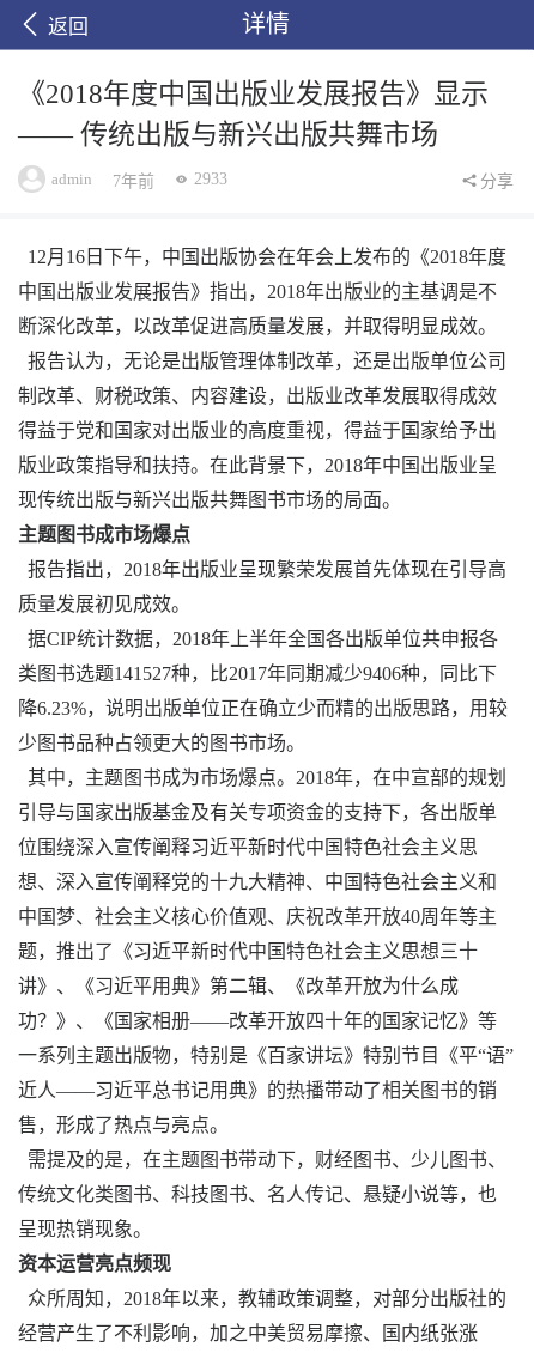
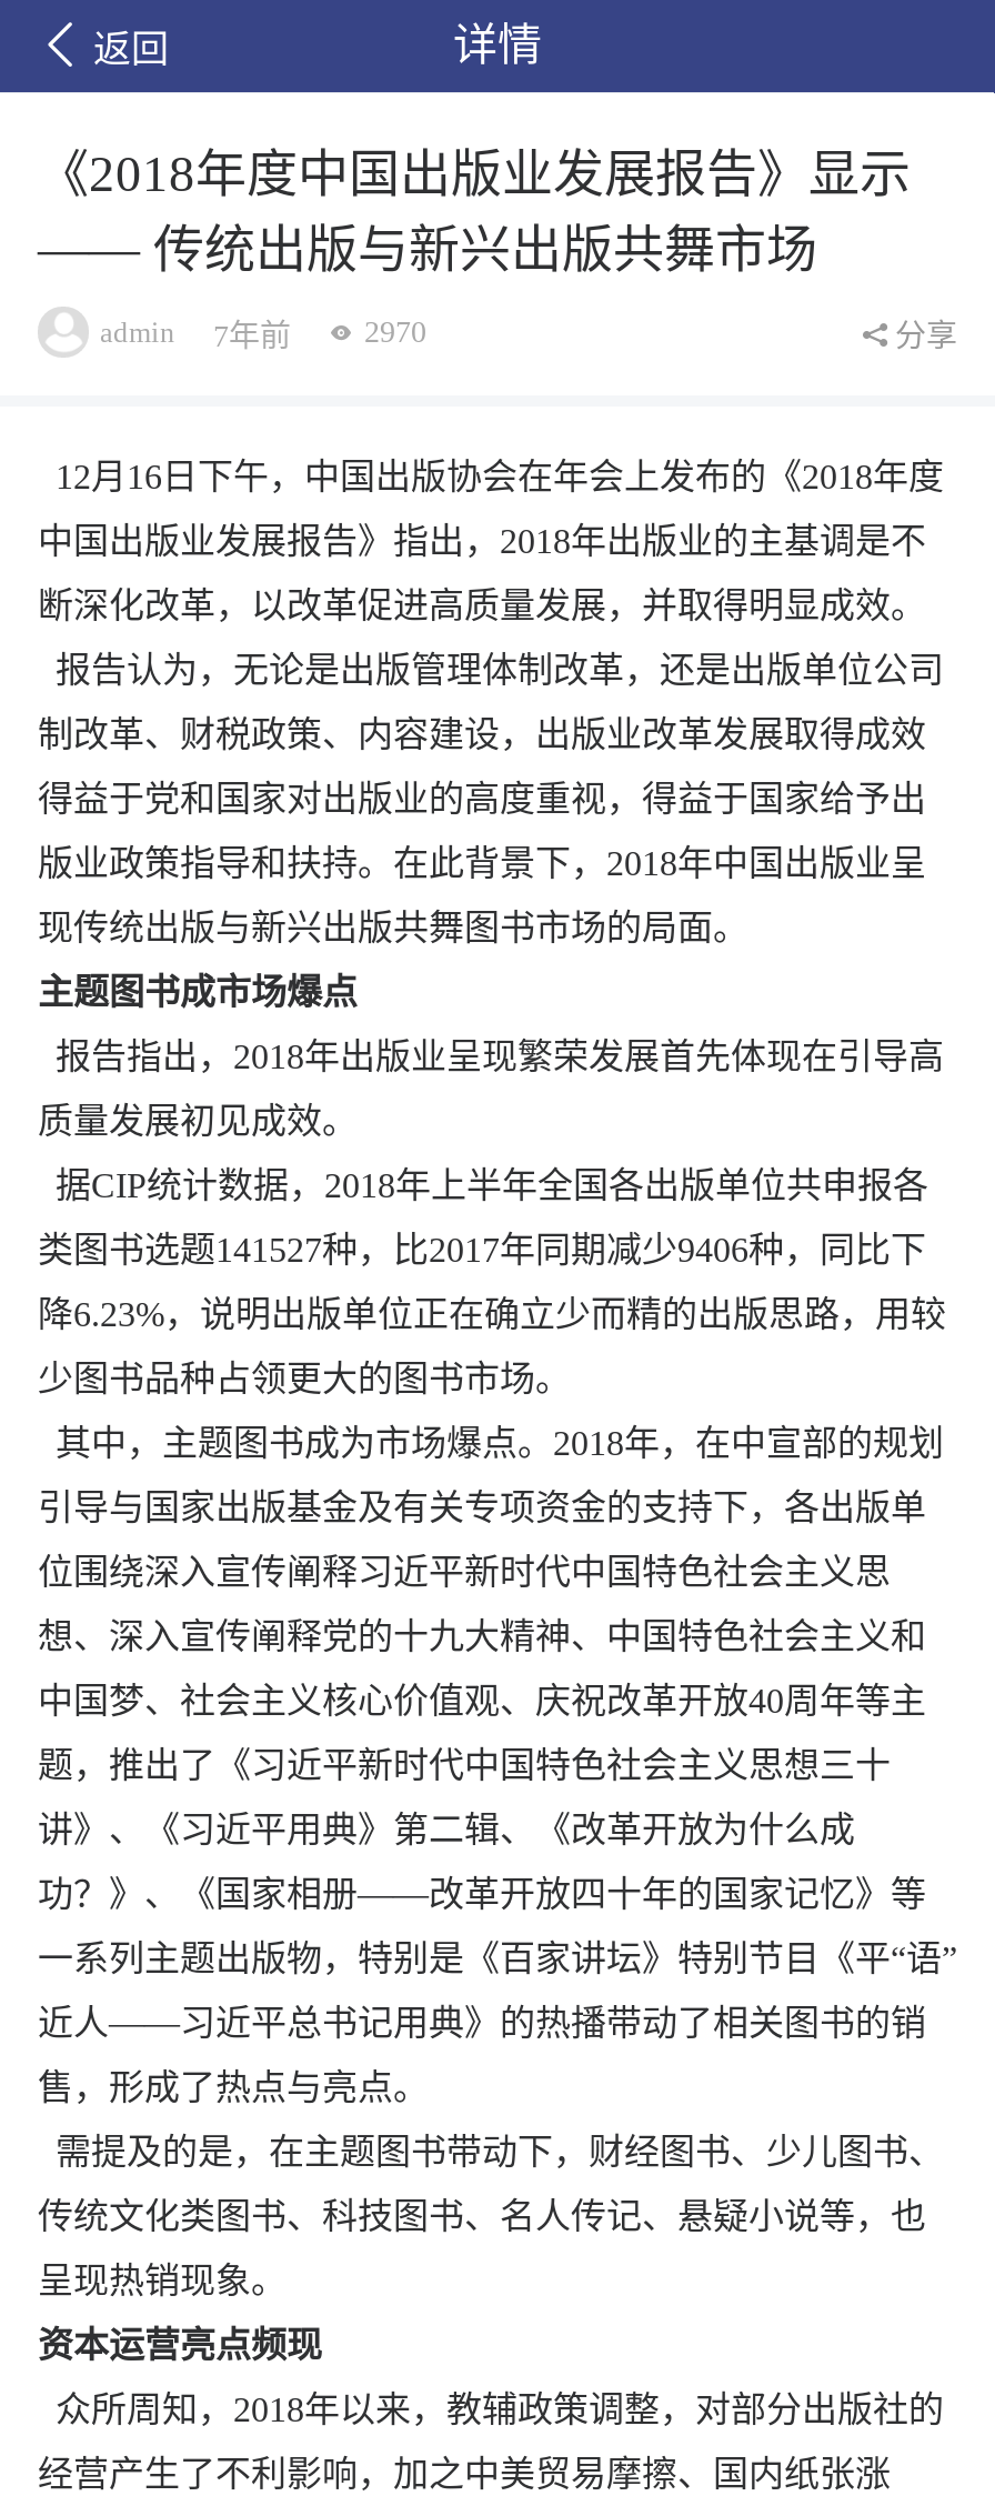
- 2933
+ 2970
